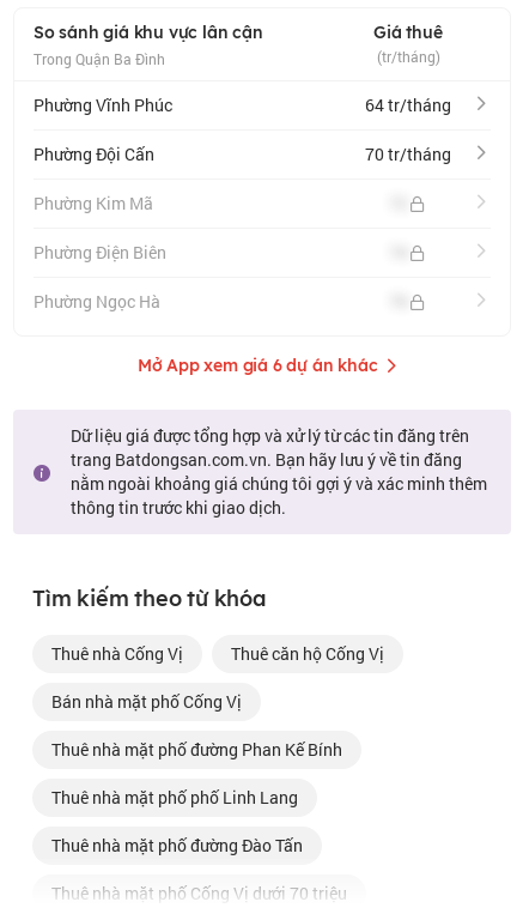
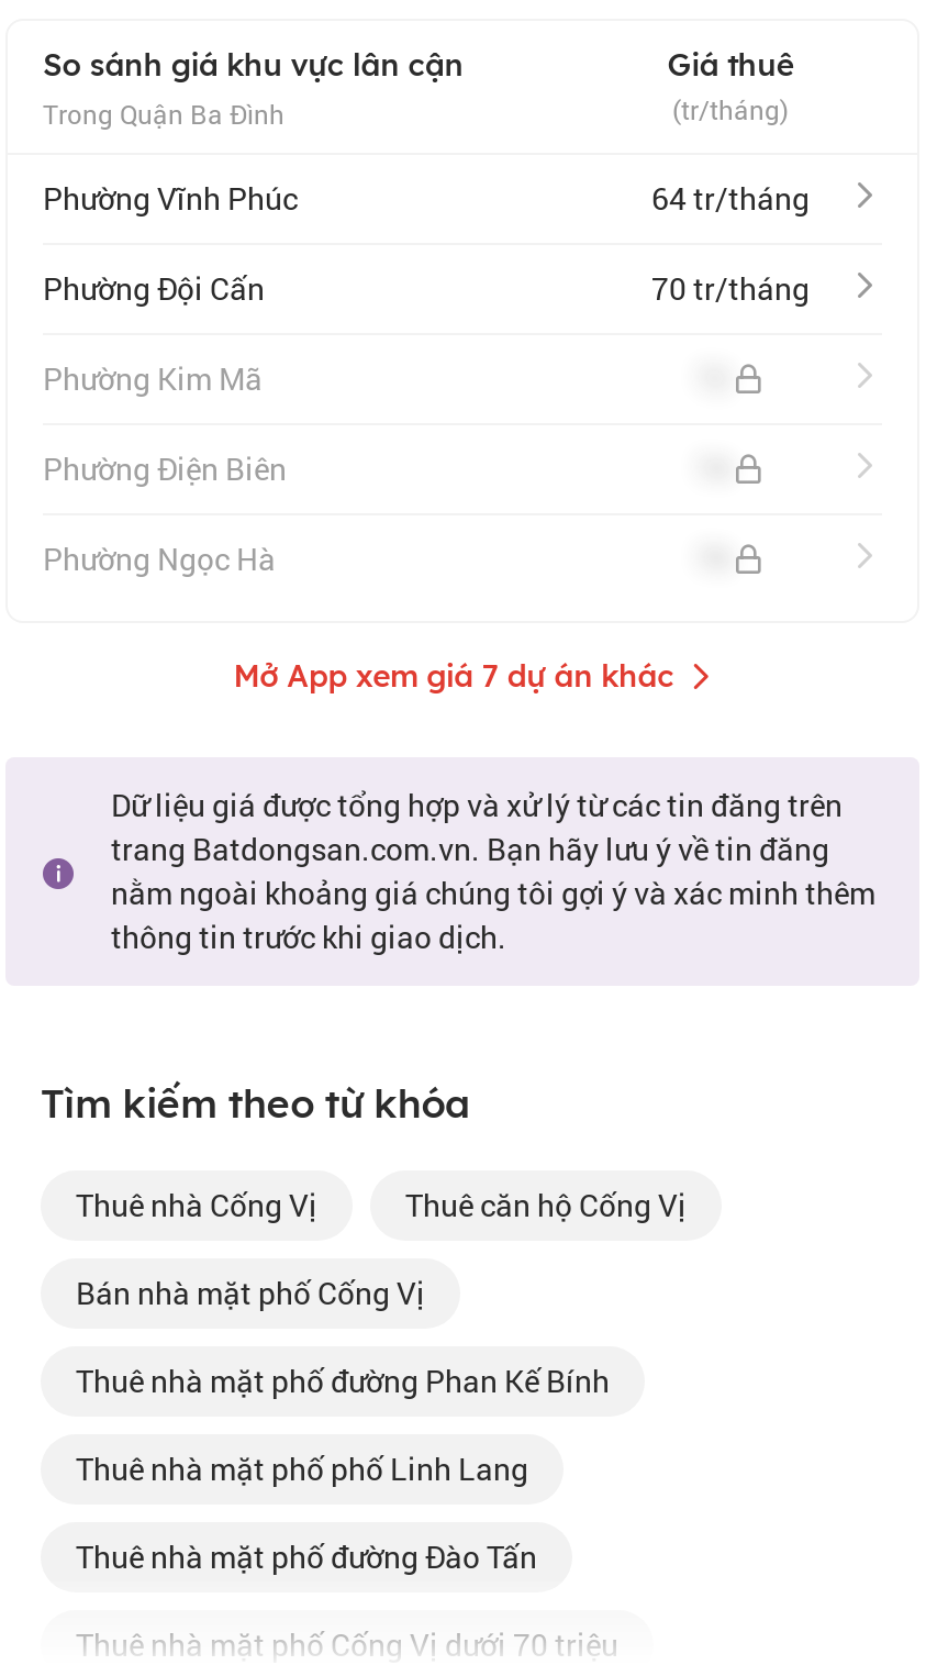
- Mở App xem giá 6 dự án khác
+ Mở App xem giá 7 dự án khác
